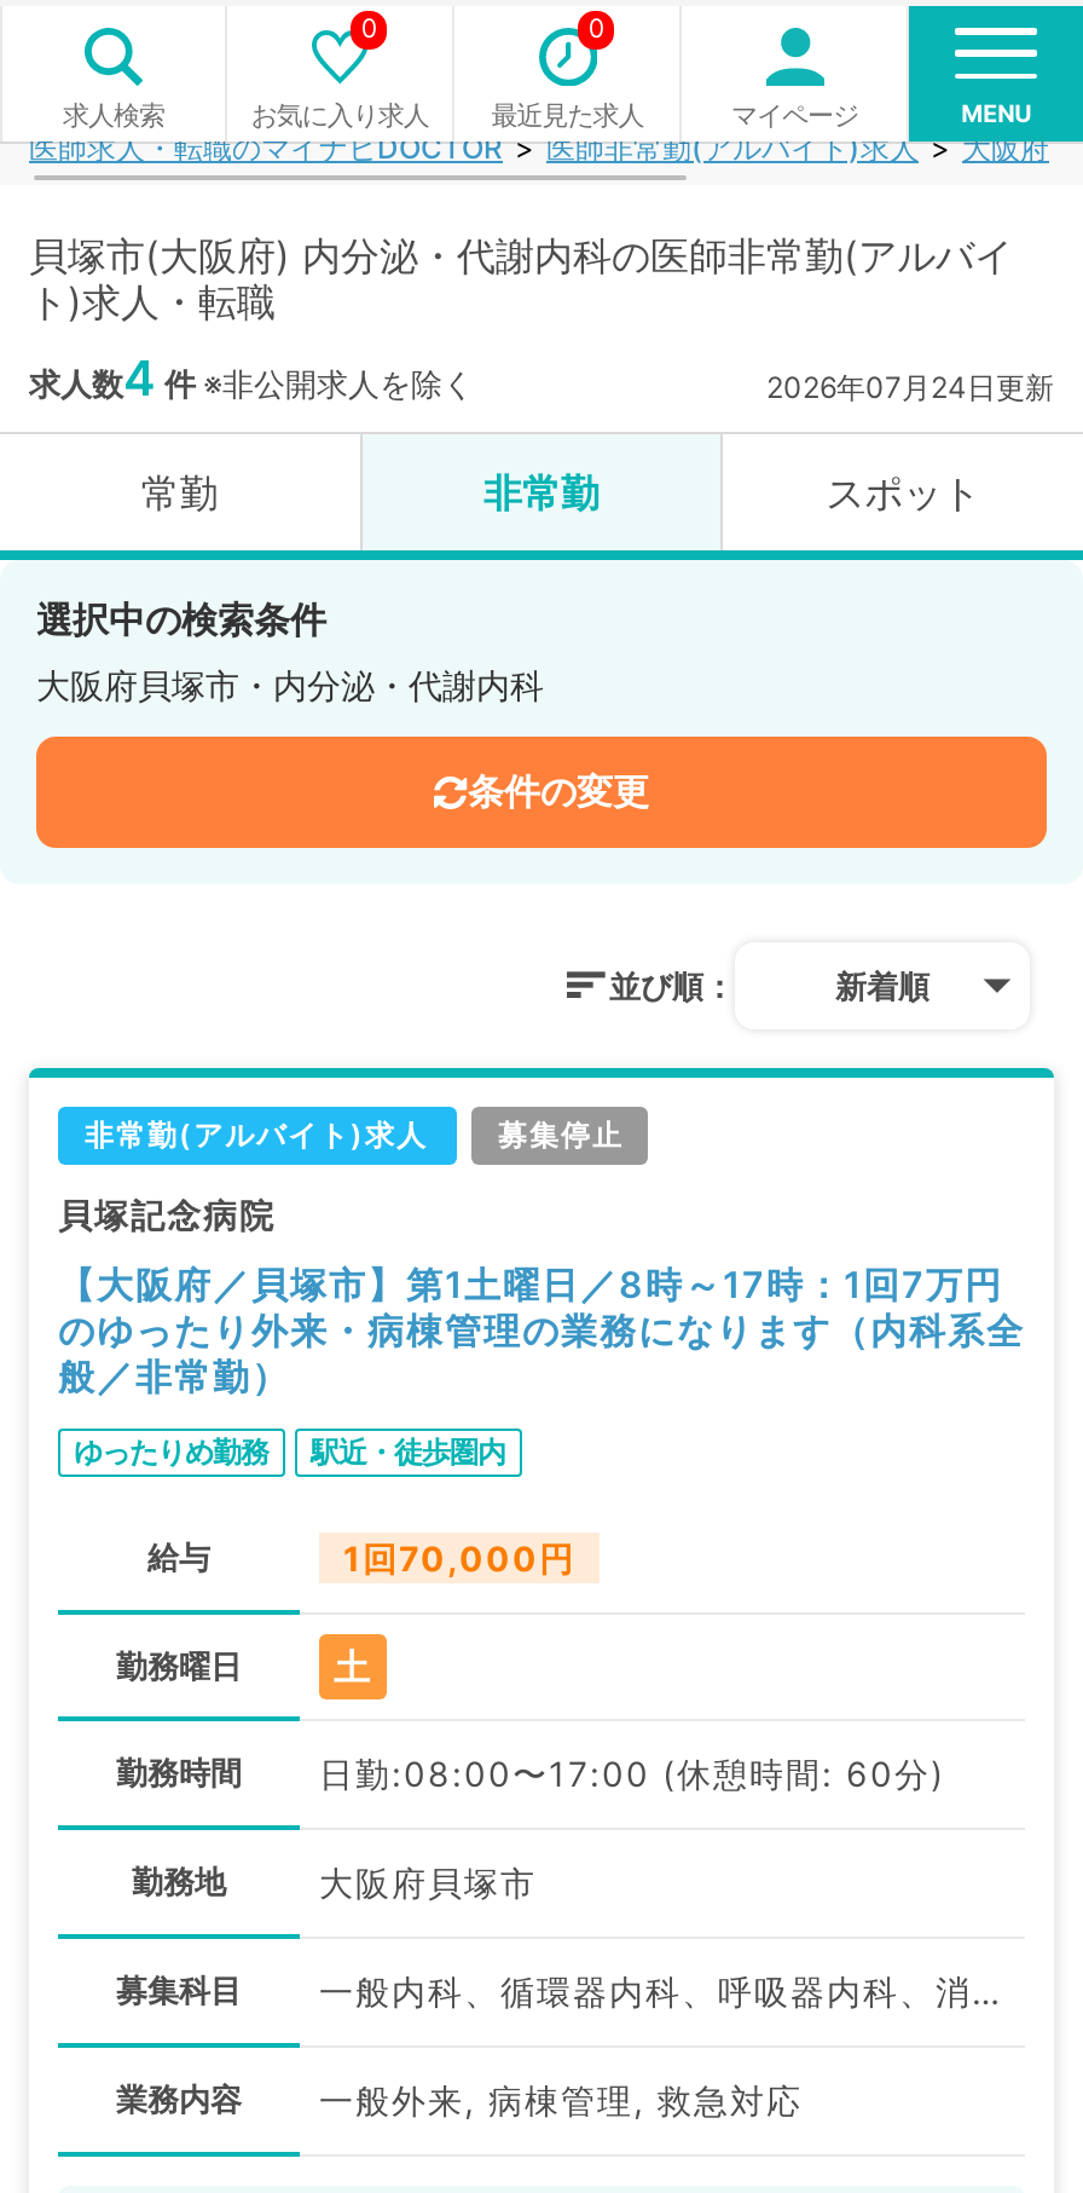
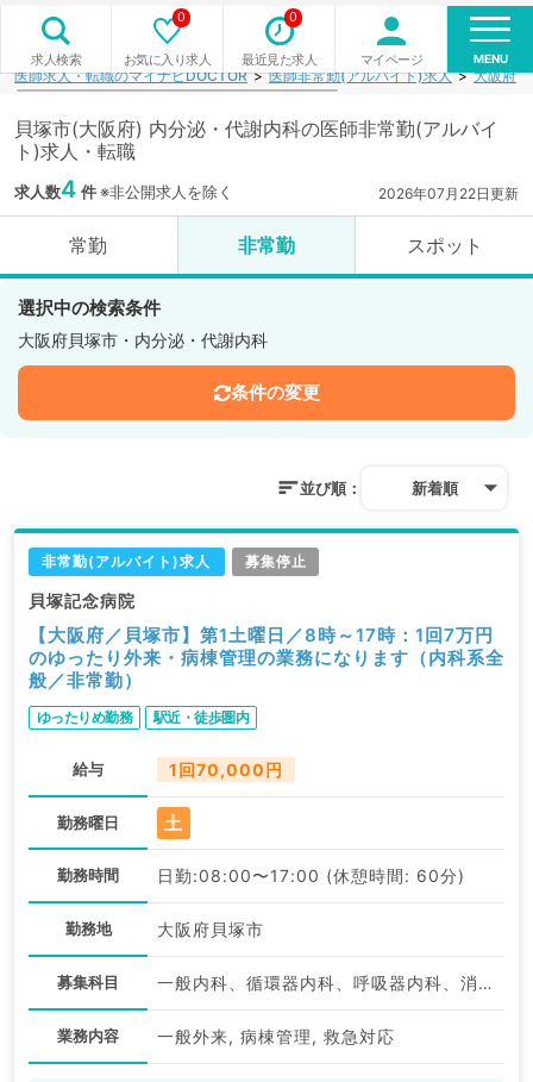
- 2026年07月24日更新
+ 2026年07月22日更新
